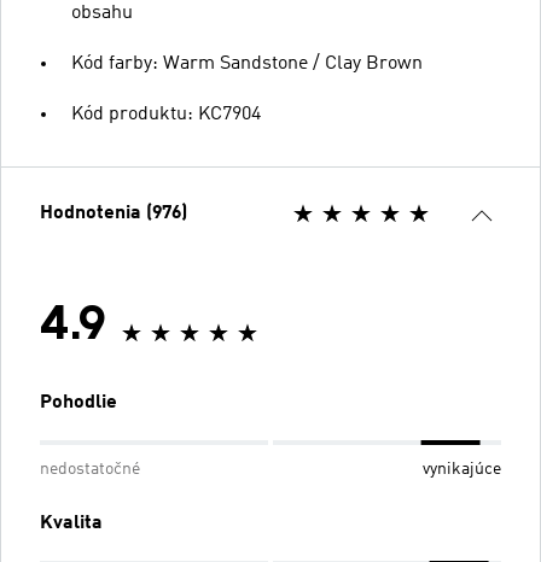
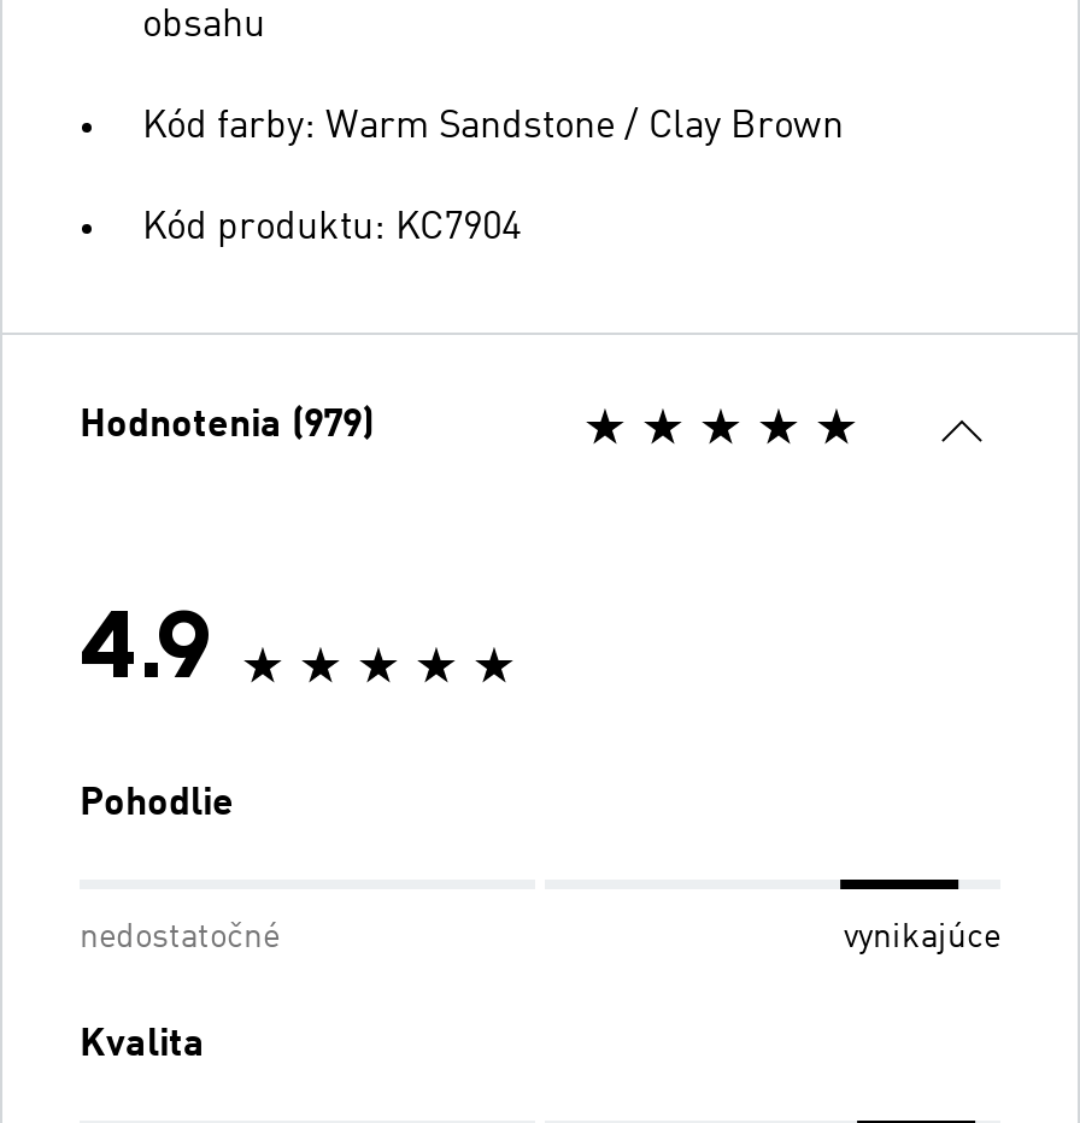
- Hodnotenia (976)
+ Hodnotenia (979)
